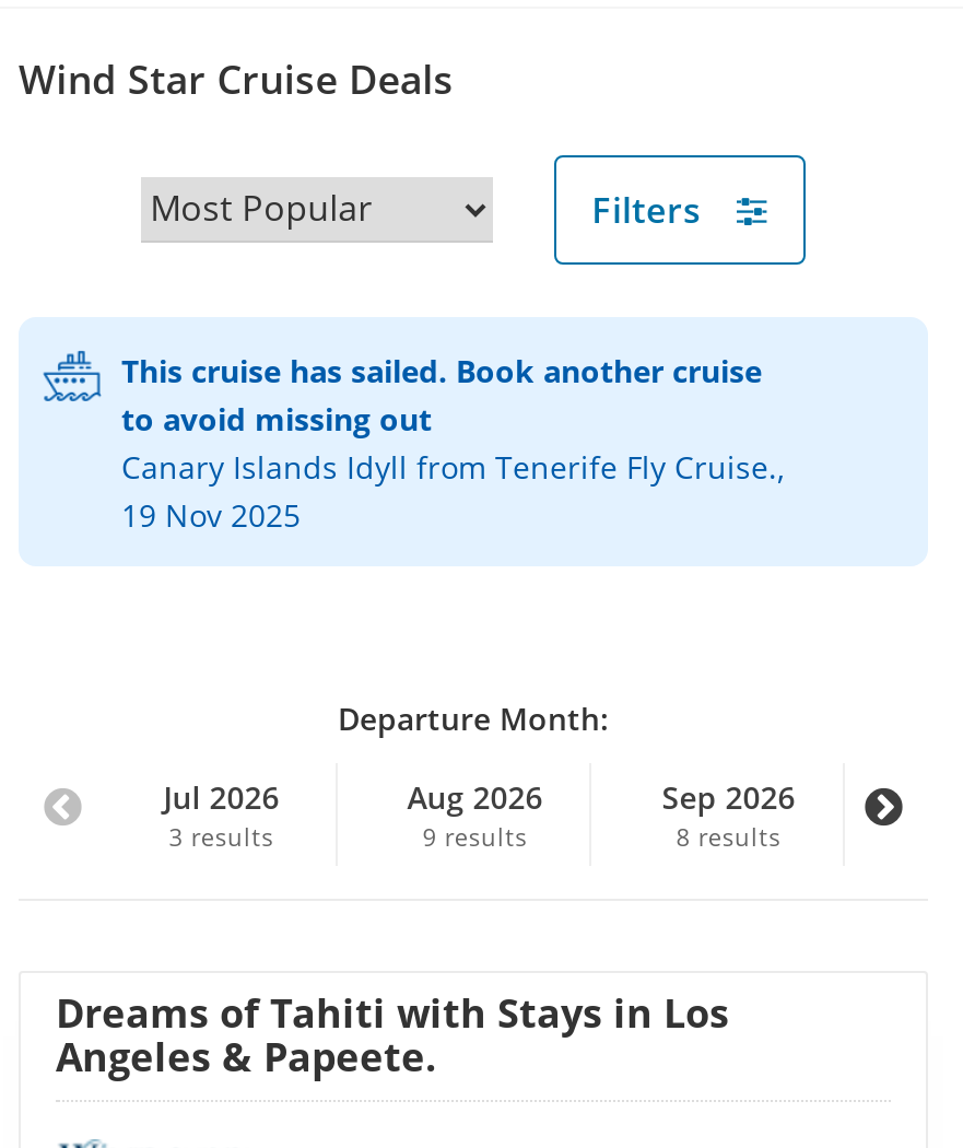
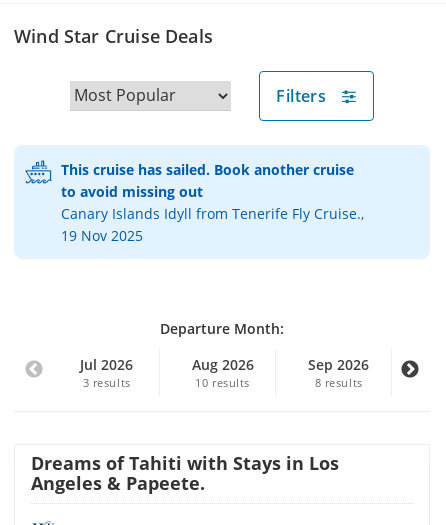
- 9 results
+ 10 results
